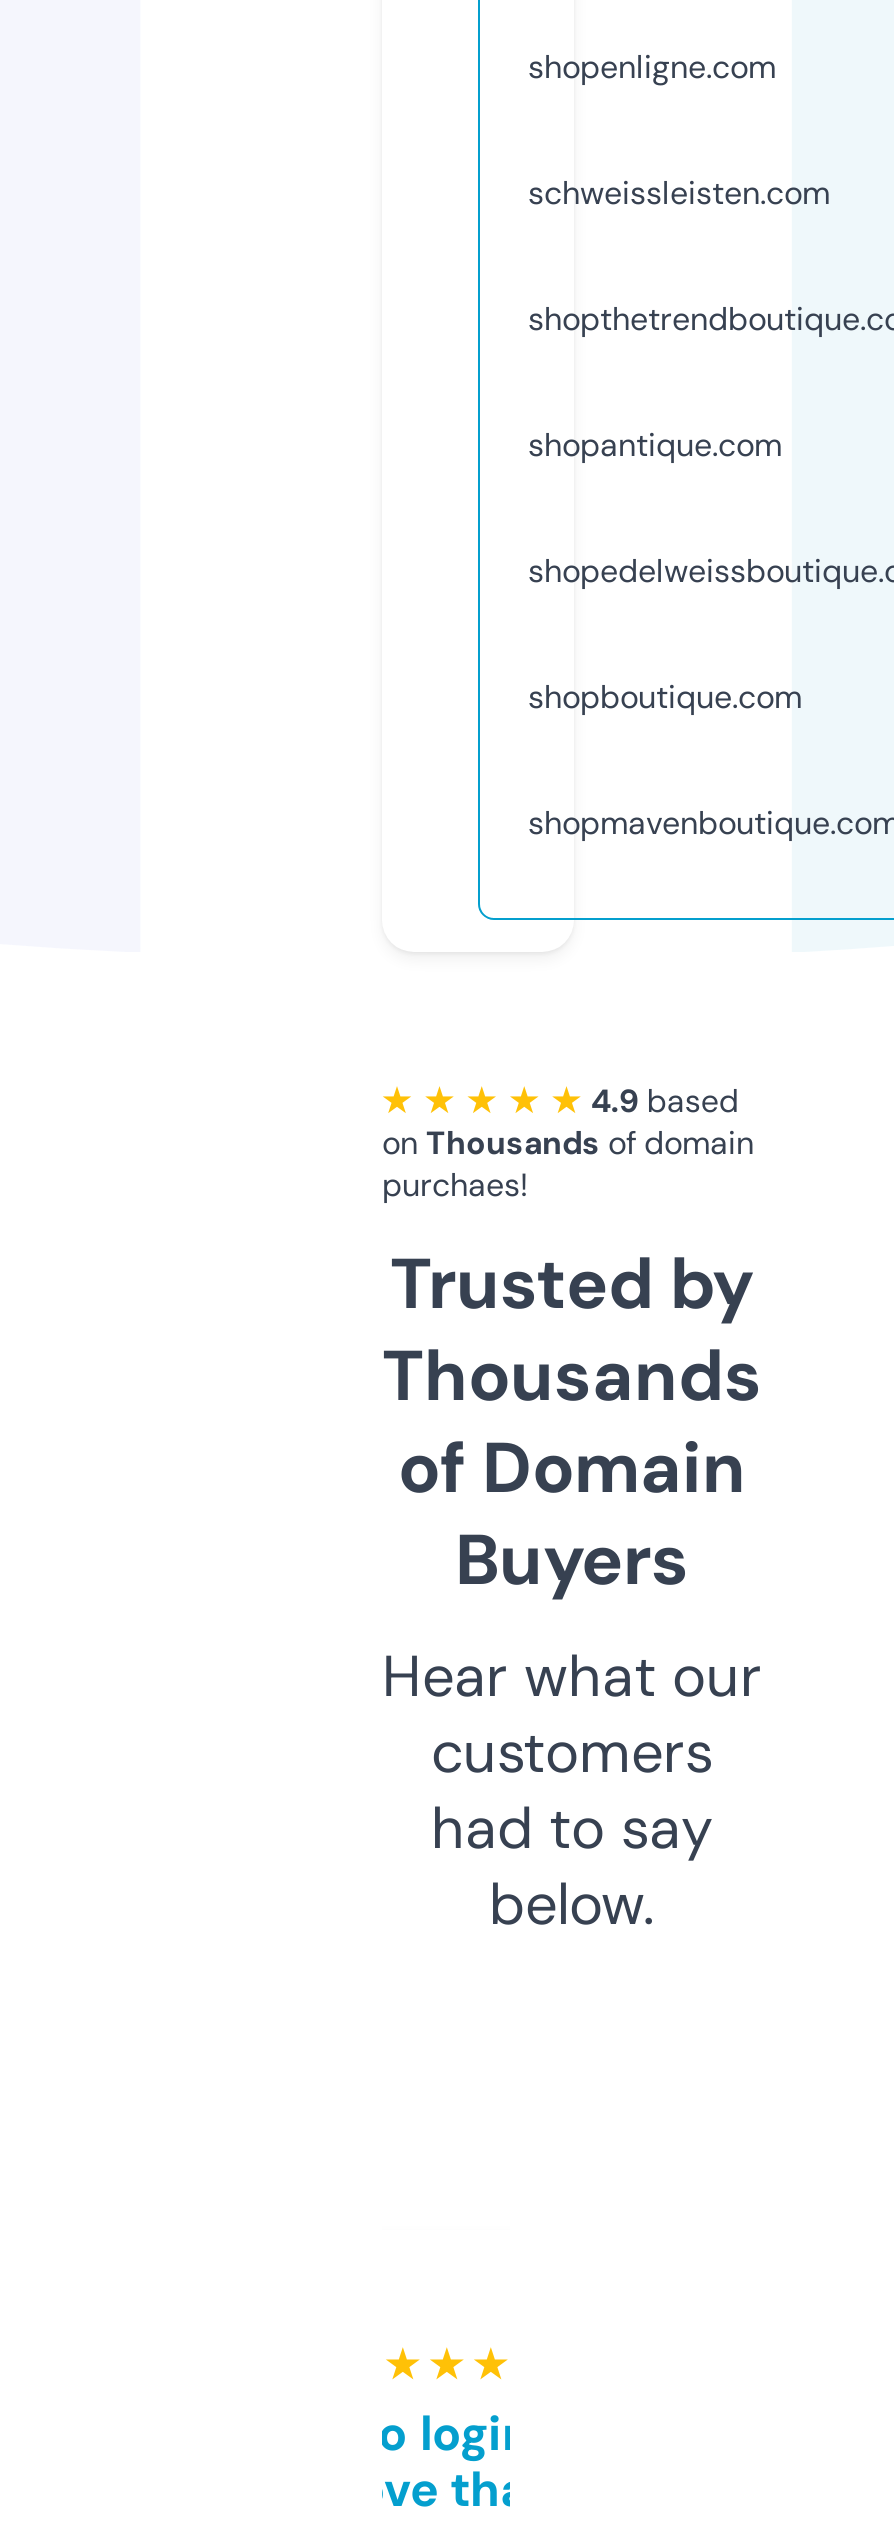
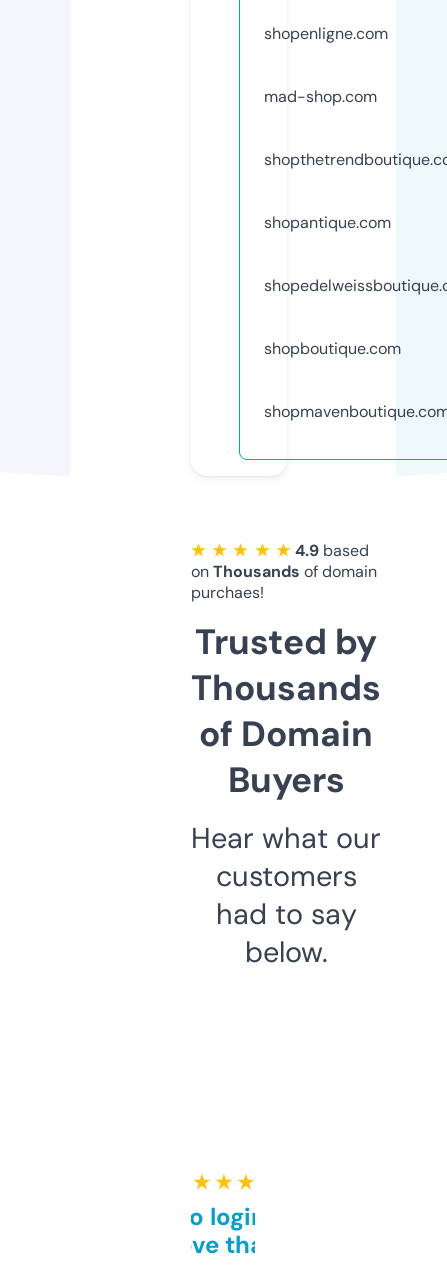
- schweissleisten.com
+ mad-shop.com
